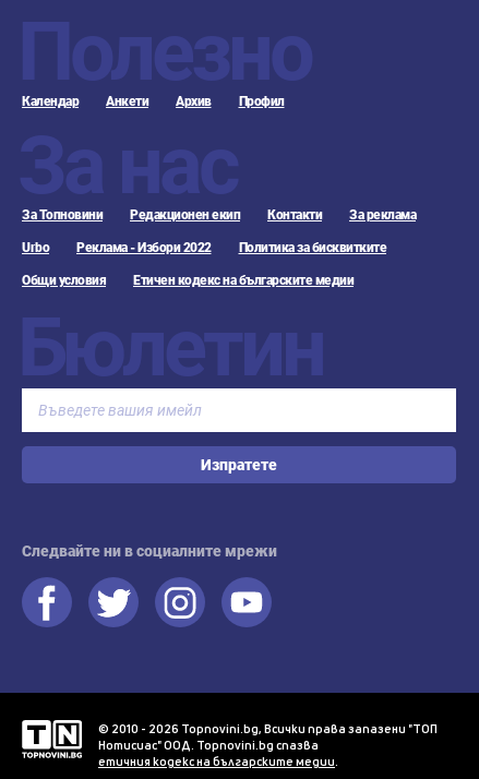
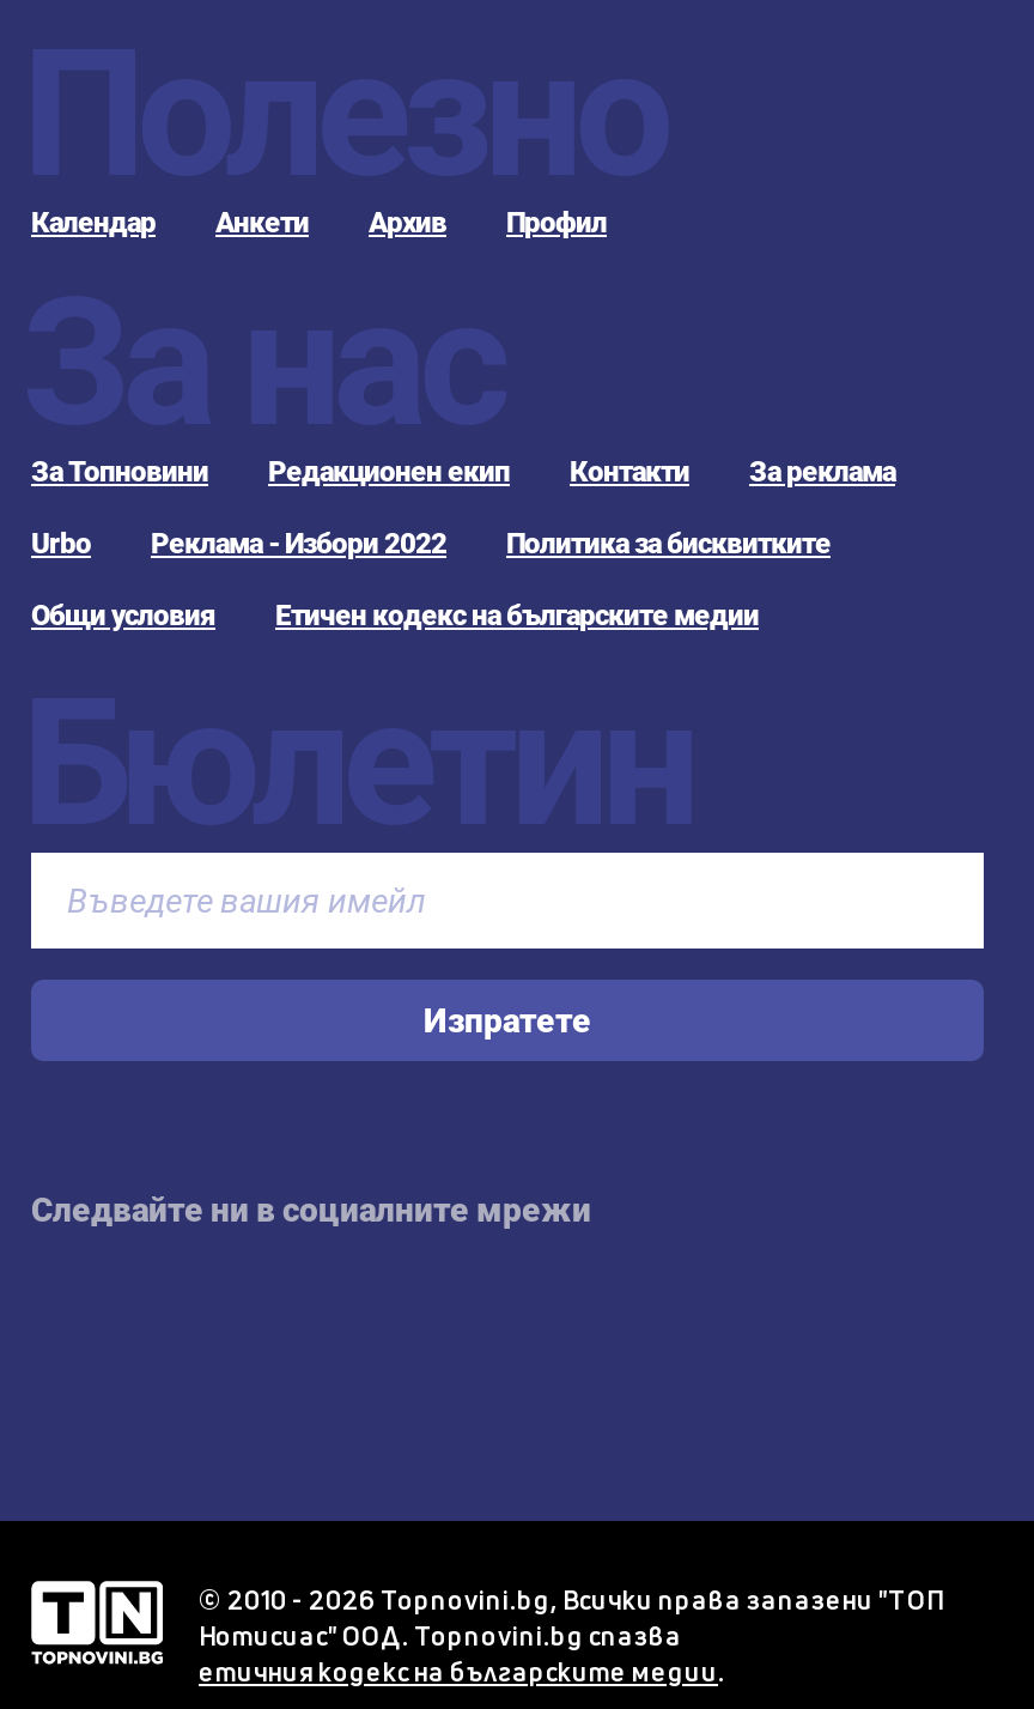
- [image]

- [image]

- [image]

- [image]
